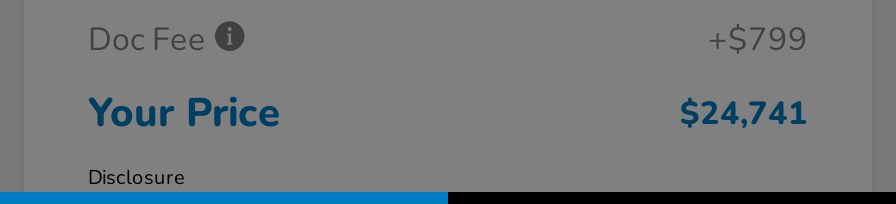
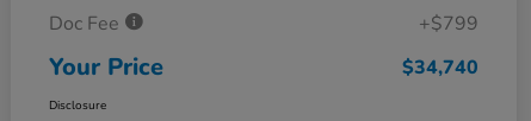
- $24,741
+ $34,740
